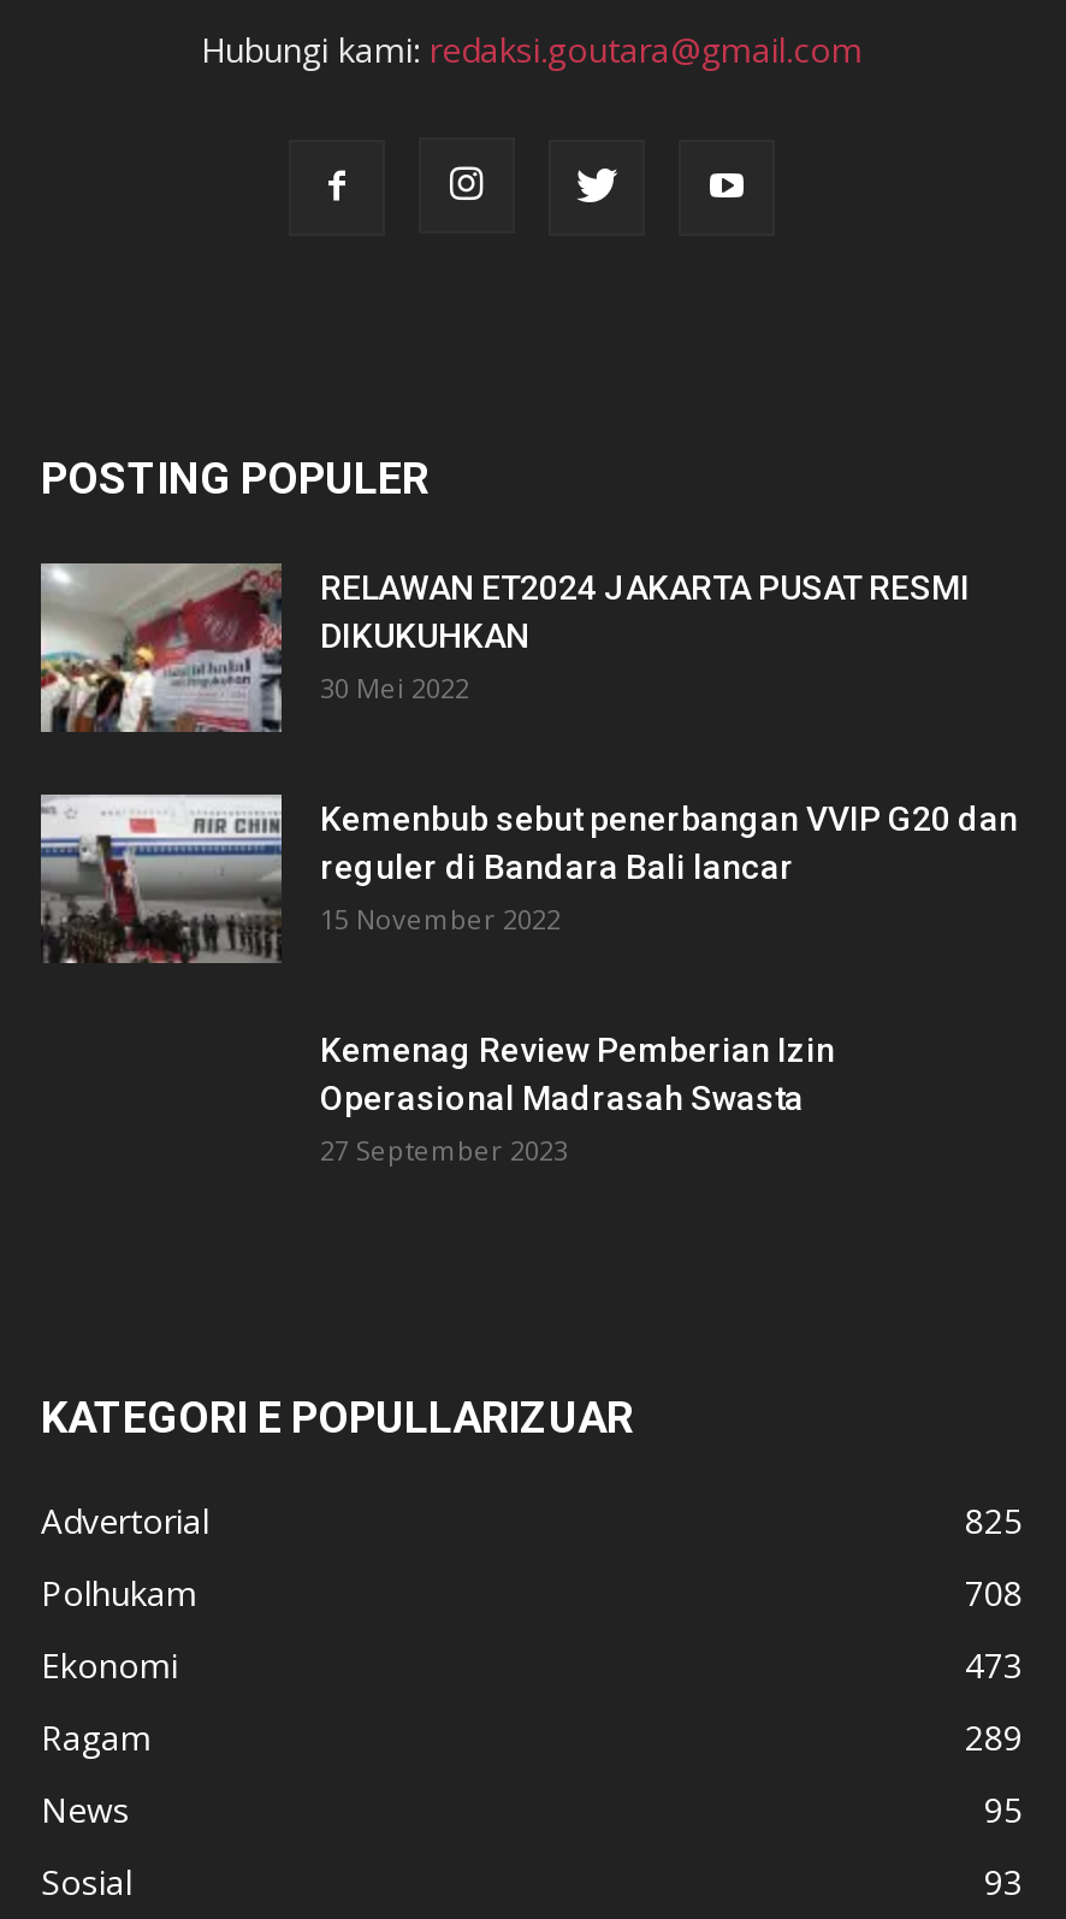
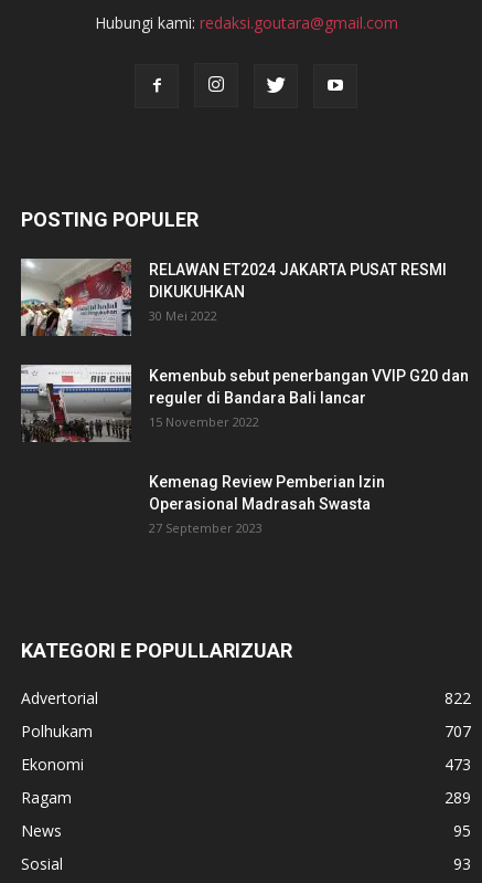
- 825
+ 822

- 708
+ 707
